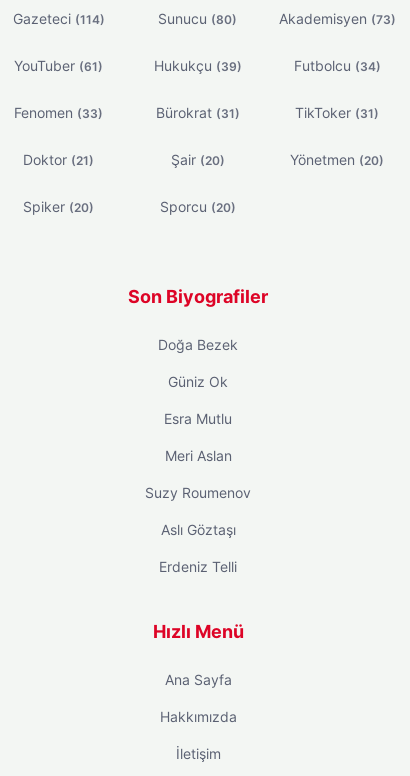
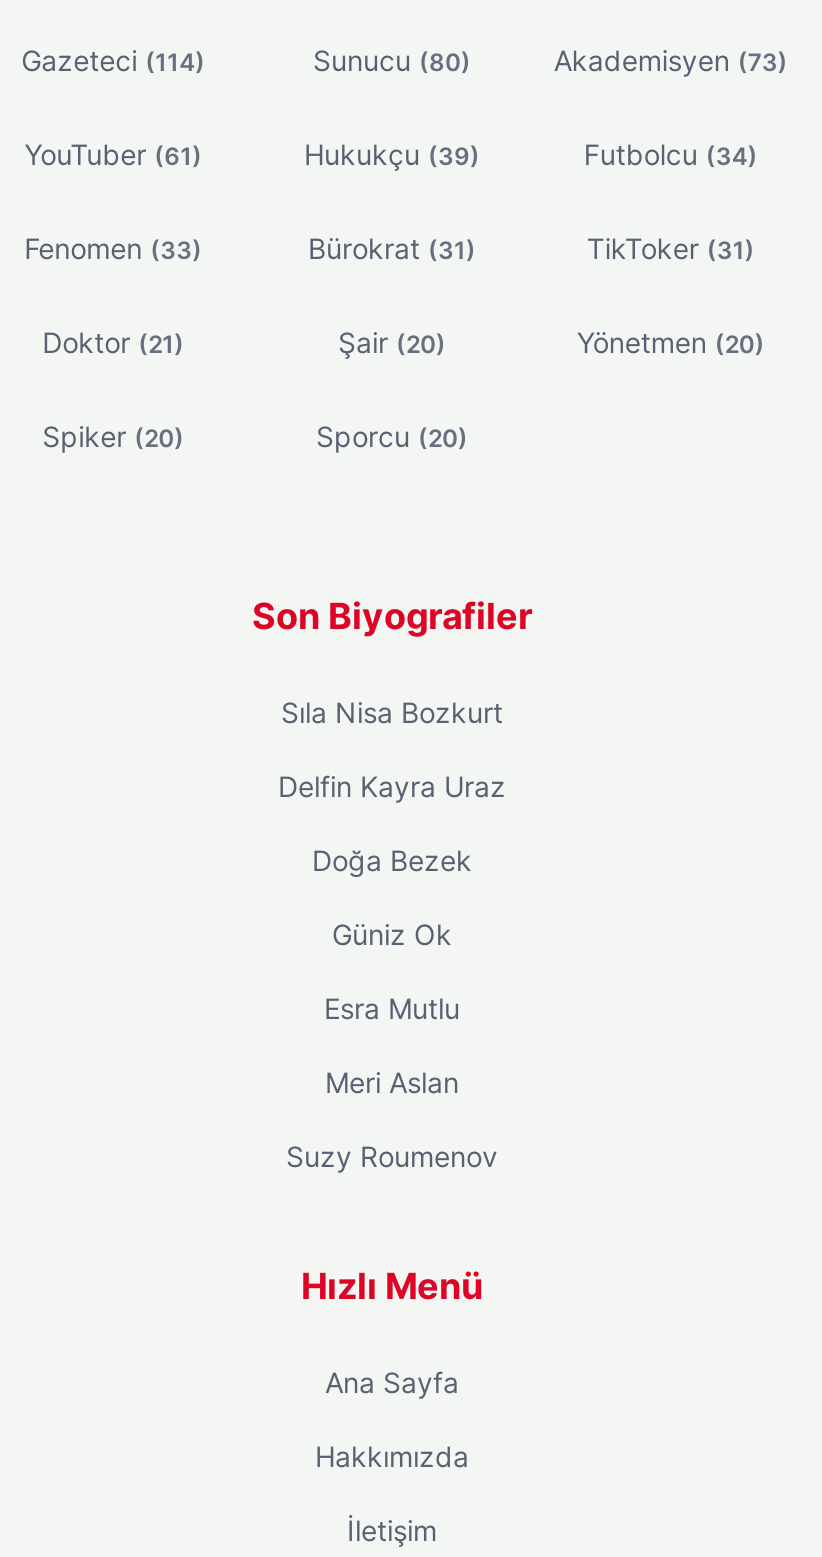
+ Sıla Nisa Bozkurt
+ Delfin Kayra Uraz

moved down: Doğa Bezek | Güniz Ok | Esra Mutlu | Meri Aslan | Suzy Roumenov

- Aslı Göztaşı
- Erdeniz Telli
